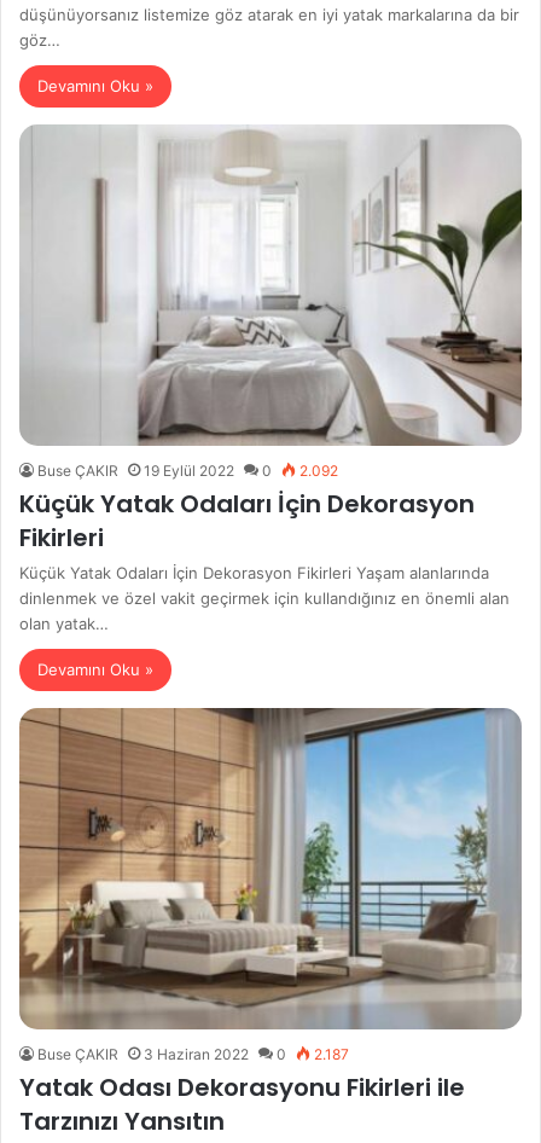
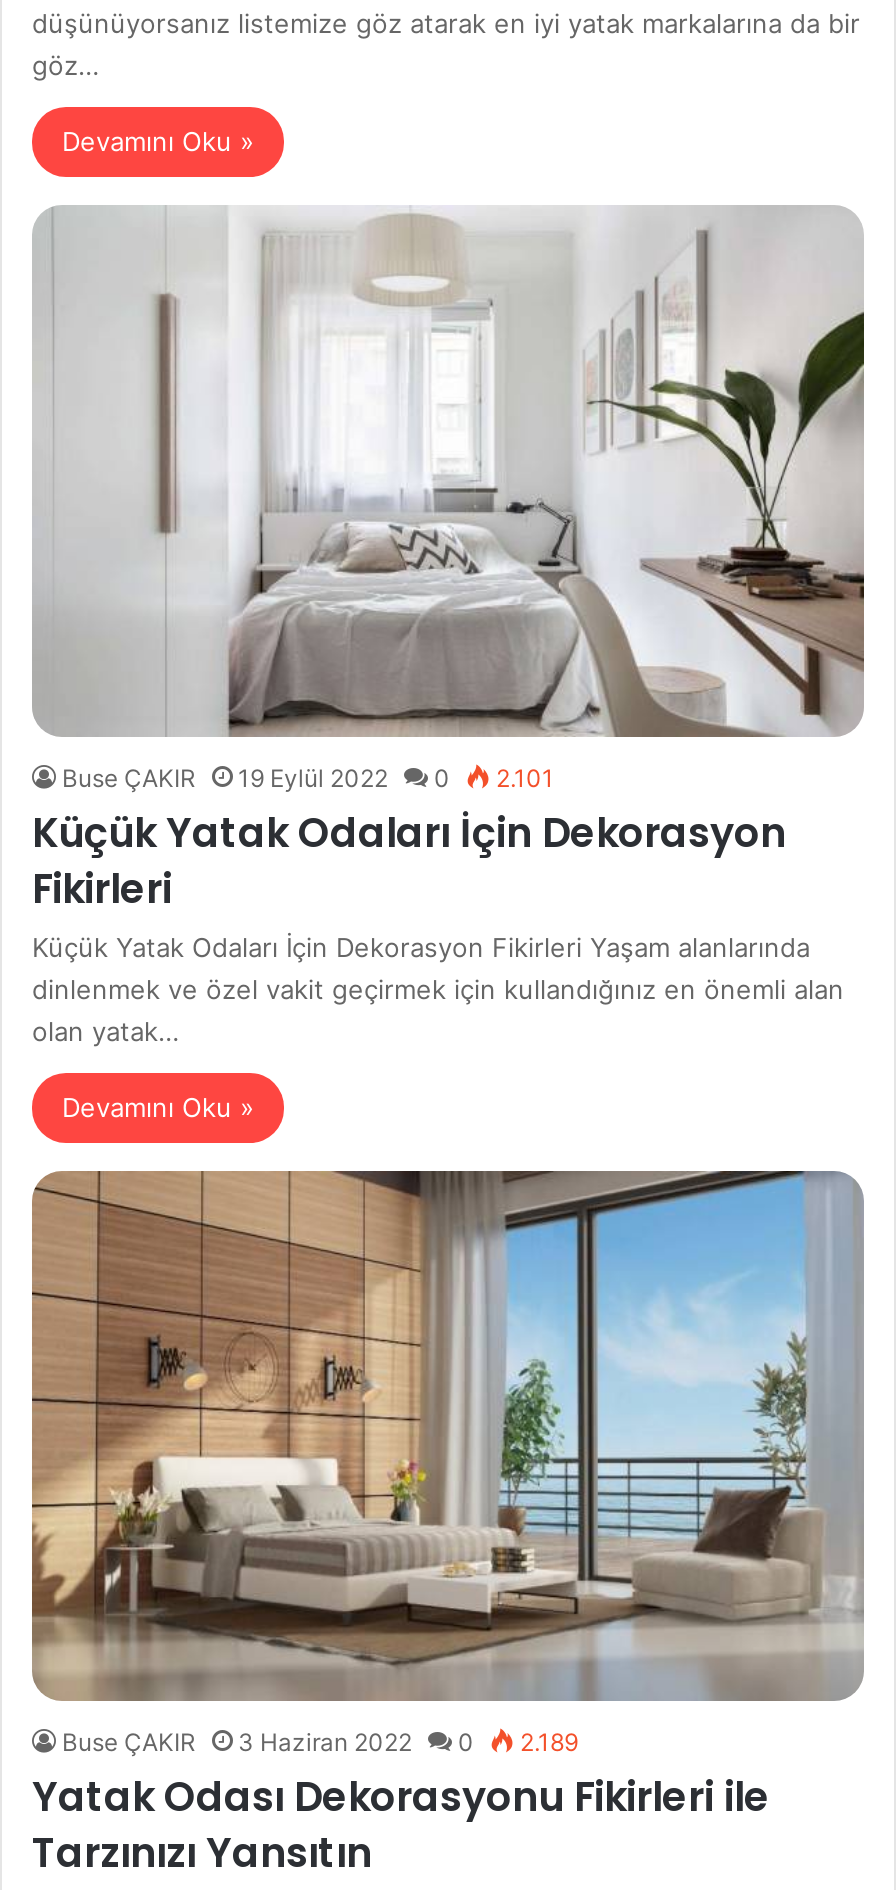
- Buse ÇAKIR 19 Eylül 2022 0 2.092
+ Buse ÇAKIR 19 Eylül 2022 0 2.101

- Buse ÇAKIR 3 Haziran 2022 0 2.187
+ Buse ÇAKIR 3 Haziran 2022 0 2.189
